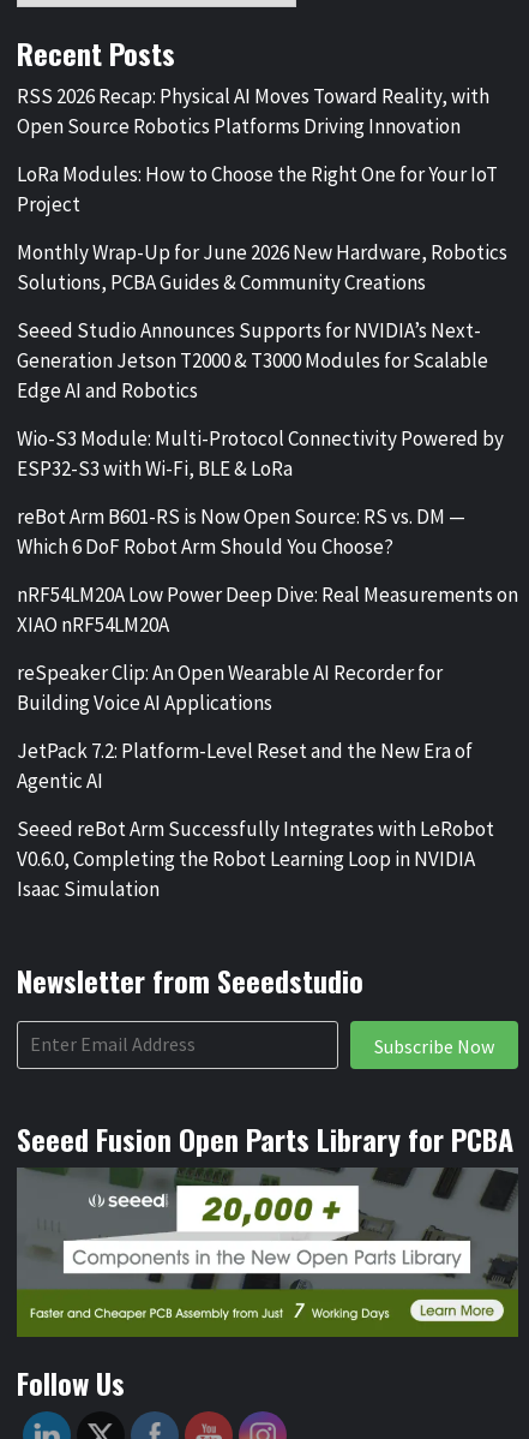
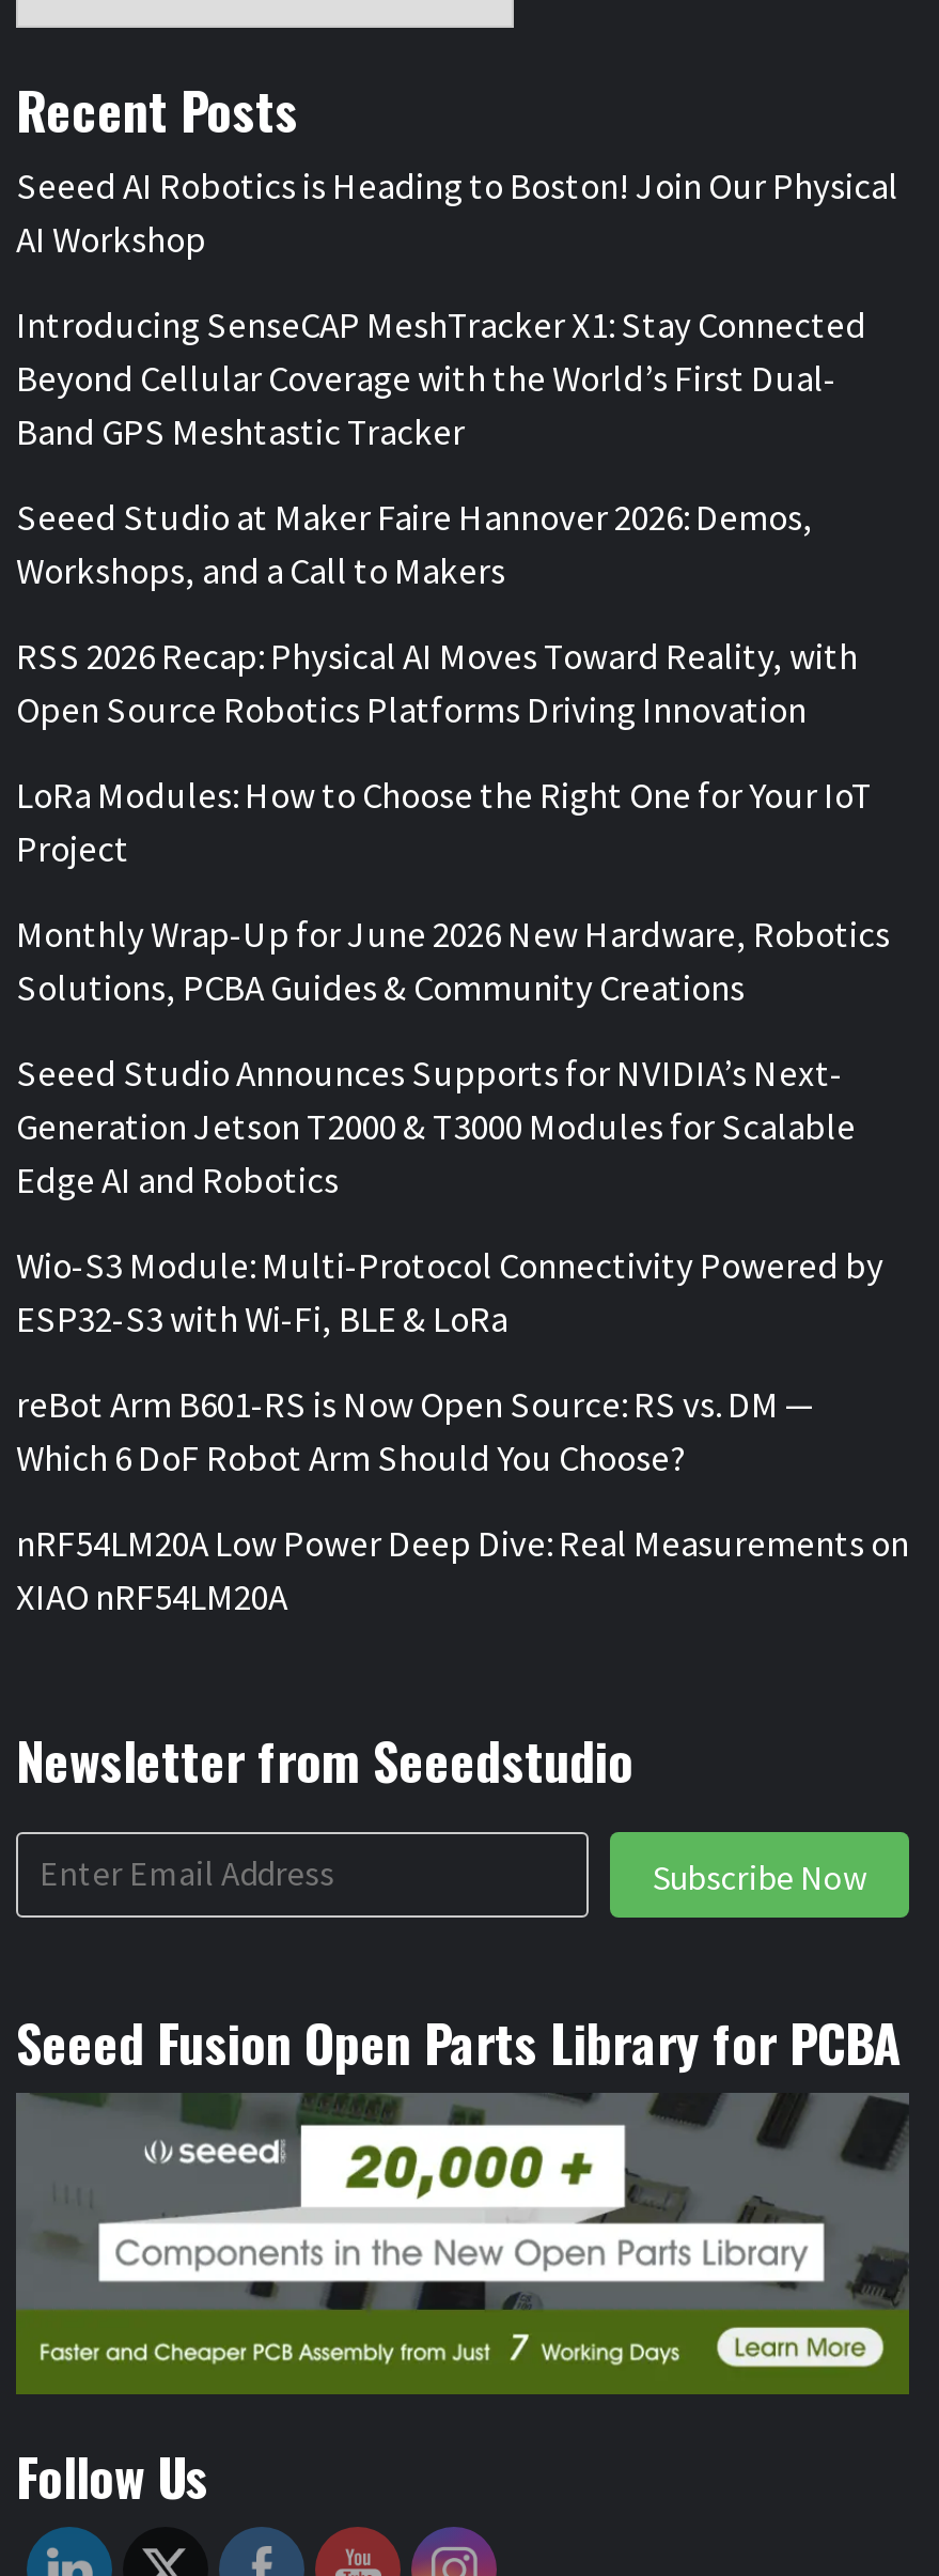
+ Seeed AI Robotics is Heading to Boston! Join Our Physical
+ AI Workshop
+ Introducing SenseCAP MeshTracker X1: Stay Connected
+ Beyond Cellular Coverage with the World’s First Dual-
+ Band GPS Meshtastic Tracker
+ Seeed Studio at Maker Faire Hannover 2026: Demos,
+ Workshops, and a Call to Makers

moved down: RSS 2026 Recap: Physical AI Moves Toward Reality, with | Open Source Robotics Platforms Driving Innovation | LoRa Modules: How to Choose the Right One for Your IoT | ... | nRF54LM20A Low Power Deep Dive: Real Measurements on | XIAO nRF54LM20A

- reSpeaker Clip: An Open Wearable AI Recorder for
- Building Voice AI Applications
- JetPack 7.2: Platform-Level Reset and the New Era of
- Agentic AI
- Seeed reBot Arm Successfully Integrates with LeRobot
- V0.6.0, Completing the Robot Learning Loop in NVIDIA
- Isaac Simulation
